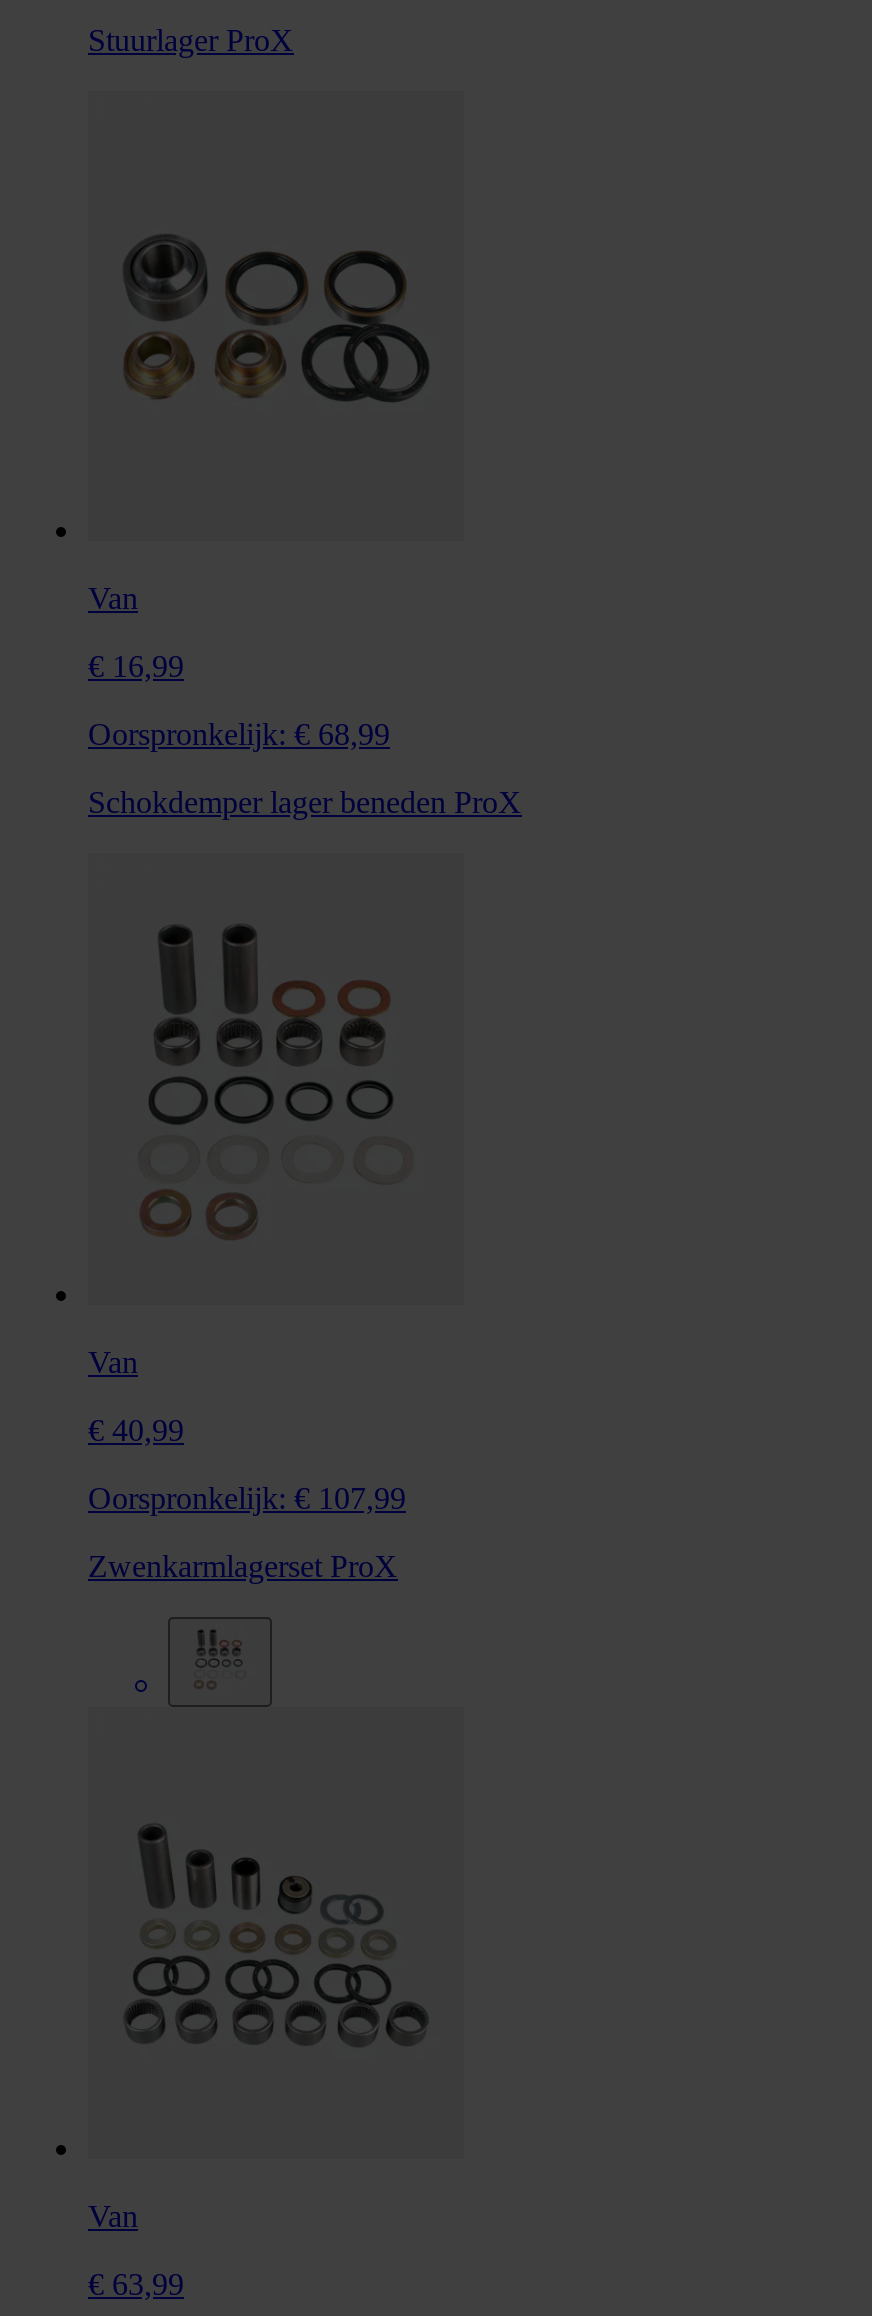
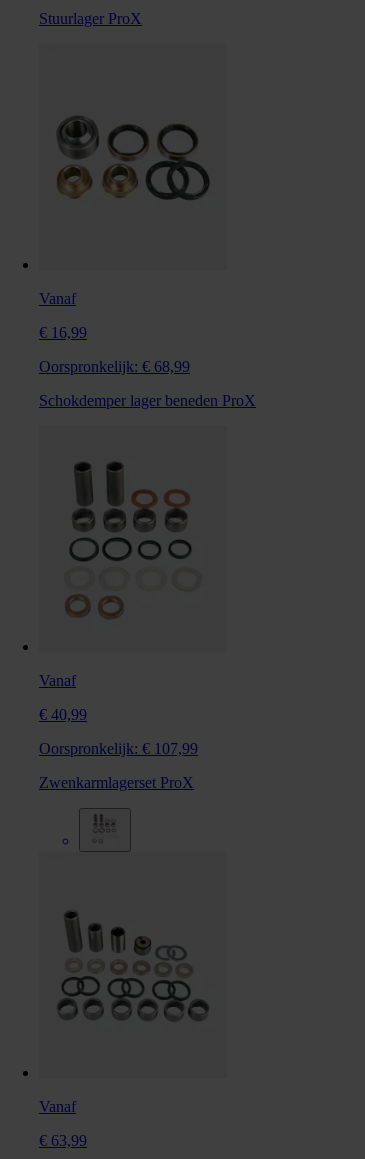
- Van
+ Vanaf

- Van
+ Vanaf

- Van
+ Vanaf
